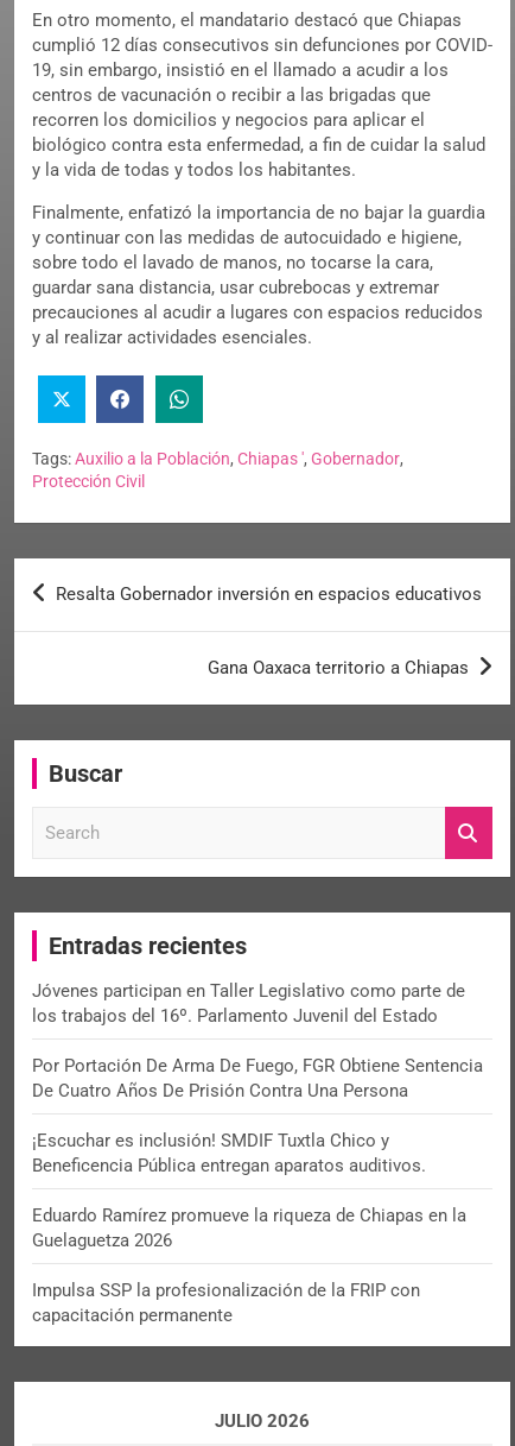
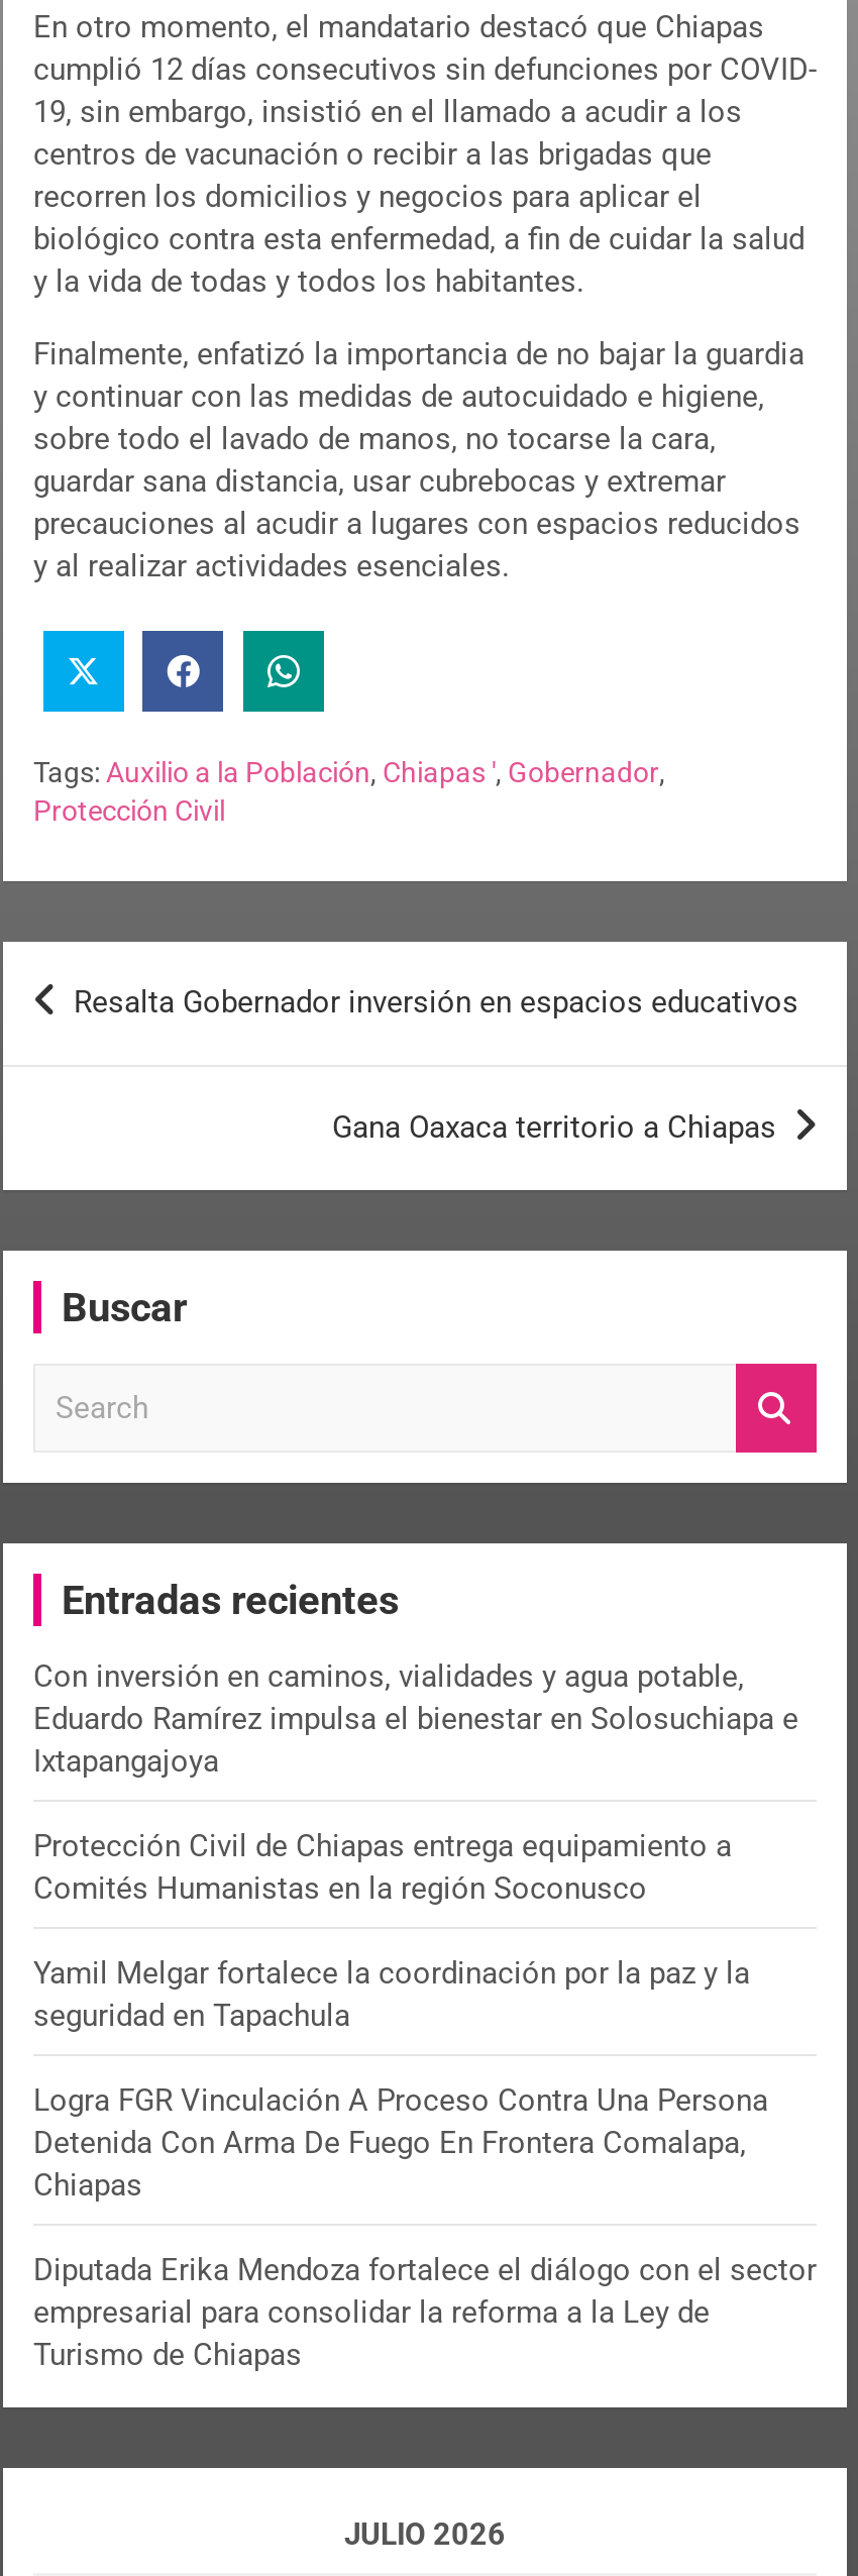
- Jóvenes participan en Taller Legislativo como parte de
- los trabajos del 16º. Parlamento Juvenil del Estado
+ Con inversión en caminos, vialidades y agua potable,
+ Eduardo Ramírez impulsa el bienestar en Solosuchiapa e
+ Ixtapangajoya

- Por Portación De Arma De Fuego, FGR Obtiene Sentencia
- De Cuatro Años De Prisión Contra Una Persona
+ Protección Civil de Chiapas entrega equipamiento a
+ Comités Humanistas en la región Soconusco

- ¡Escuchar es inclusión! SMDIF Tuxtla Chico y
- Beneficencia Pública entregan aparatos auditivos.
+ Yamil Melgar fortalece la coordinación por la paz y la
+ seguridad en Tapachula

- Eduardo Ramírez promueve la riqueza de Chiapas en la
- Guelaguetza 2026
+ Logra FGR Vinculación A Proceso Contra Una Persona
+ Detenida Con Arma De Fuego En Frontera Comalapa,
+ Chiapas

- Impulsa SSP la profesionalización de la FRIP con
- capacitación permanente
+ Diputada Erika Mendoza fortalece el diálogo con el sector
+ empresarial para consolidar la reforma a la Ley de
+ Turismo de Chiapas
